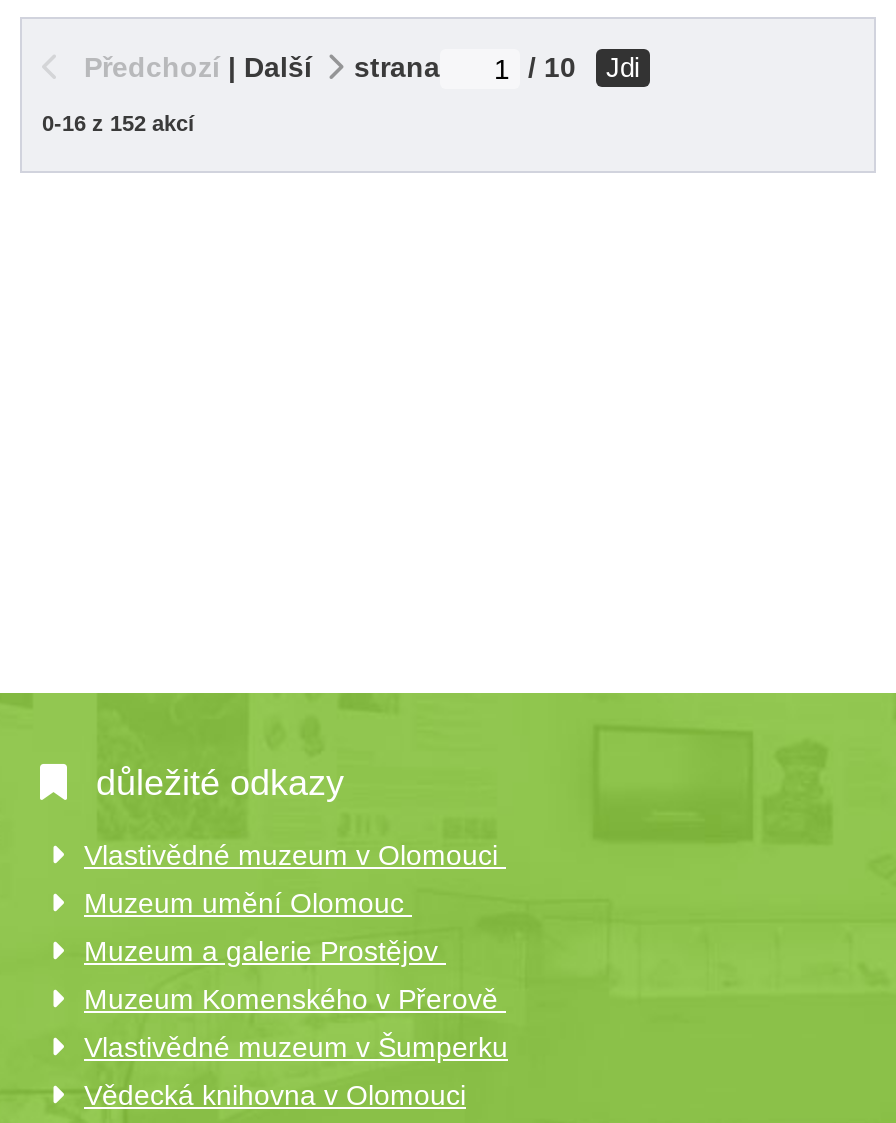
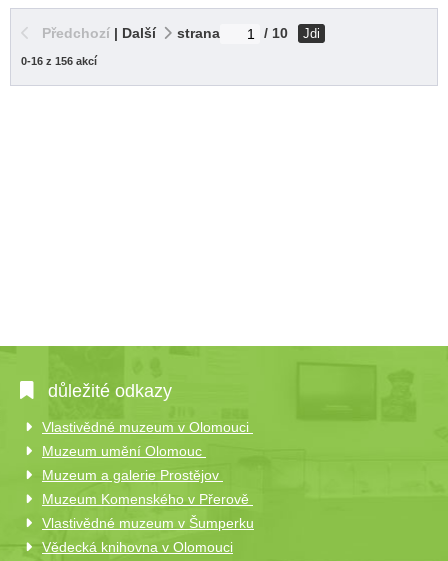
- 0-16 z 152 akcí
+ 0-16 z 156 akcí
